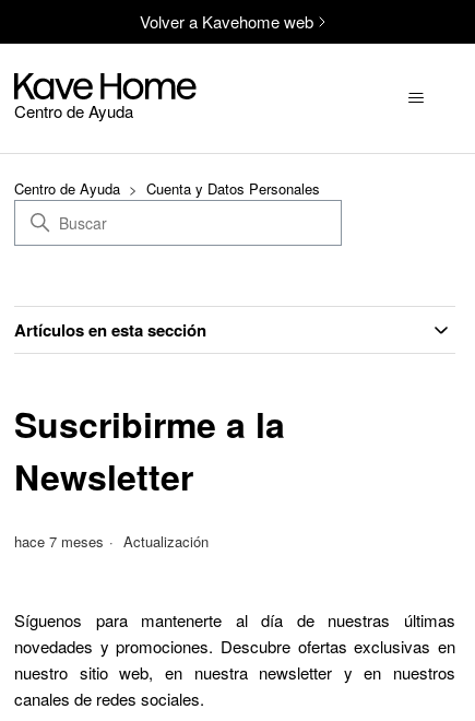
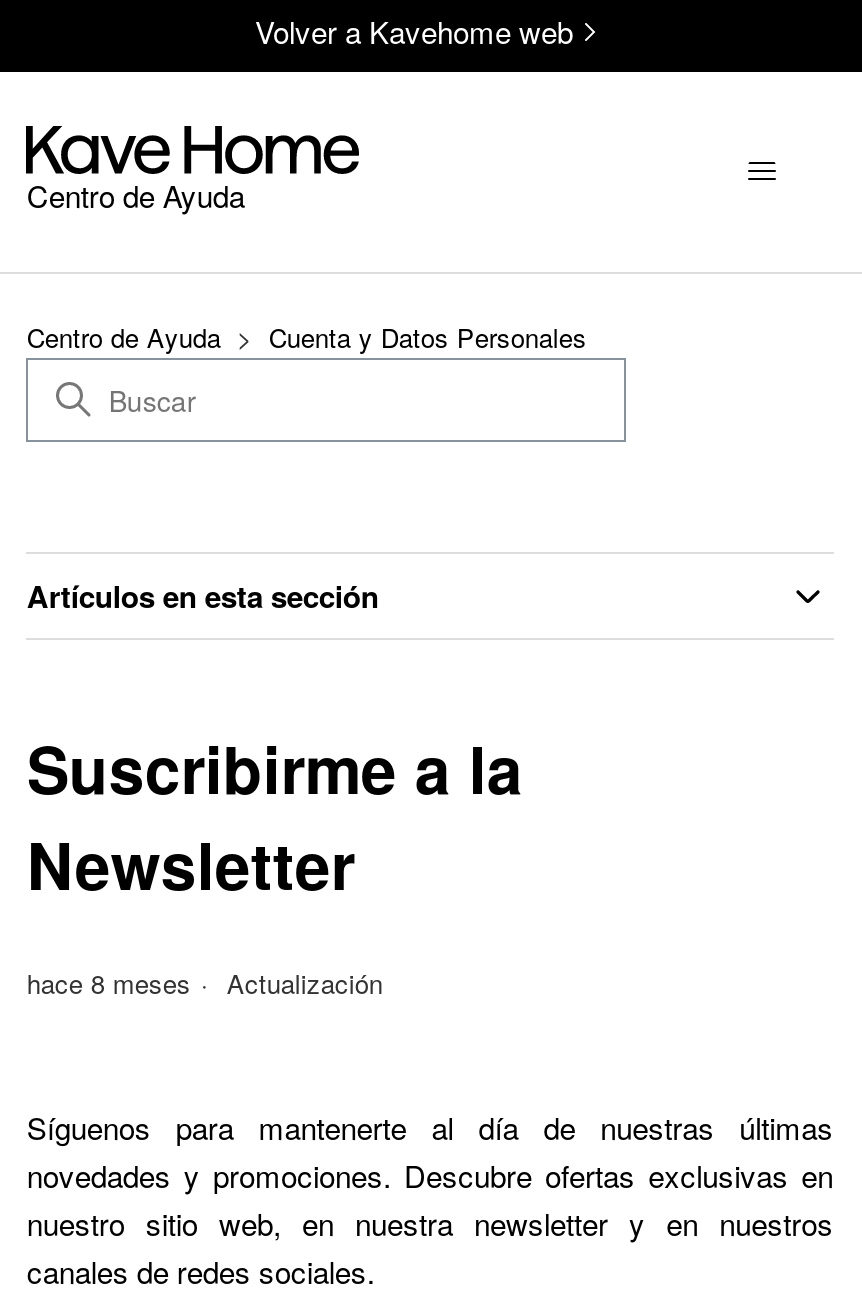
- hace 7 meses Actualización
+ hace 8 meses Actualización
